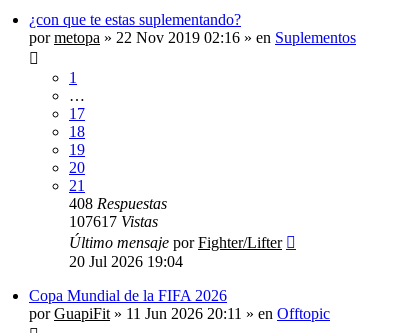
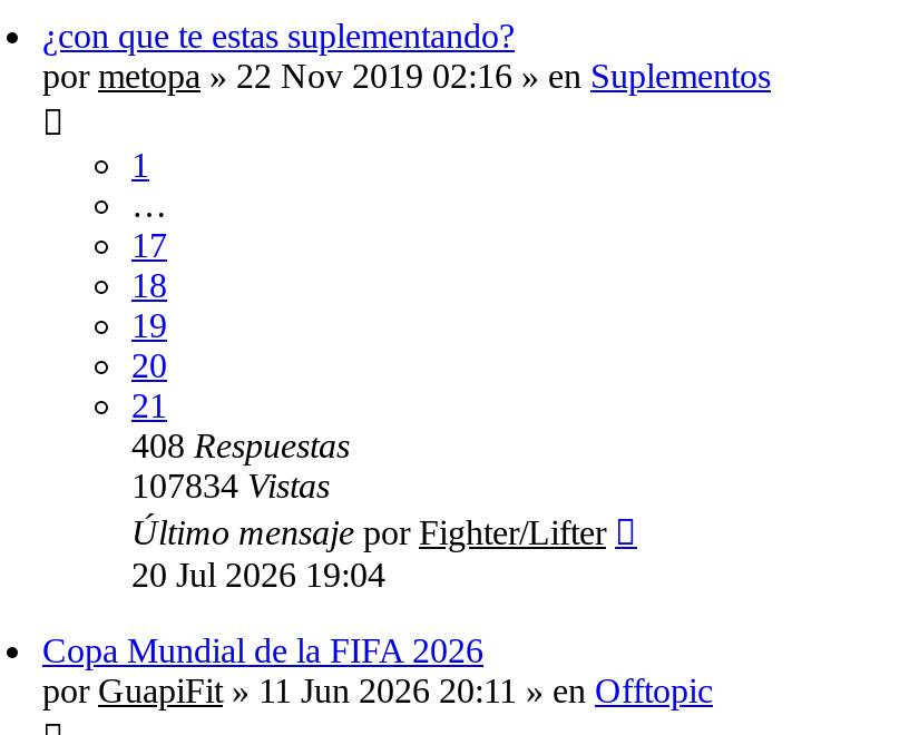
- 107617Vistas
+ 107834Vistas
